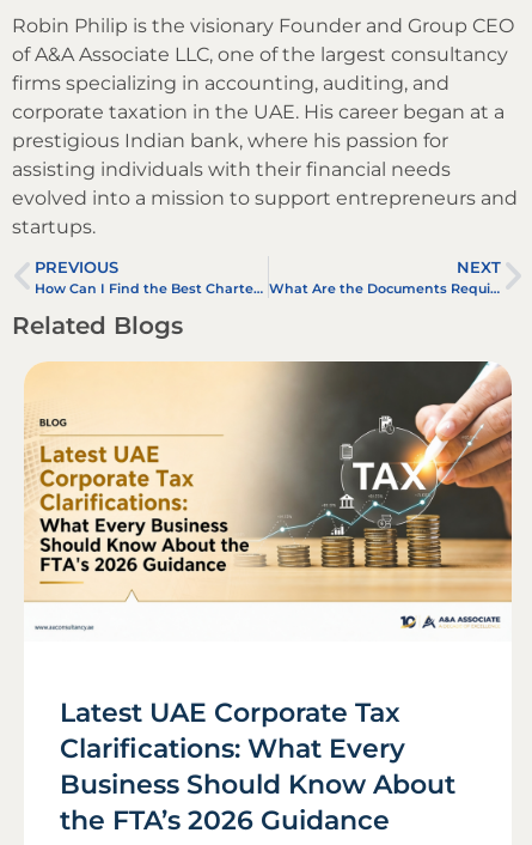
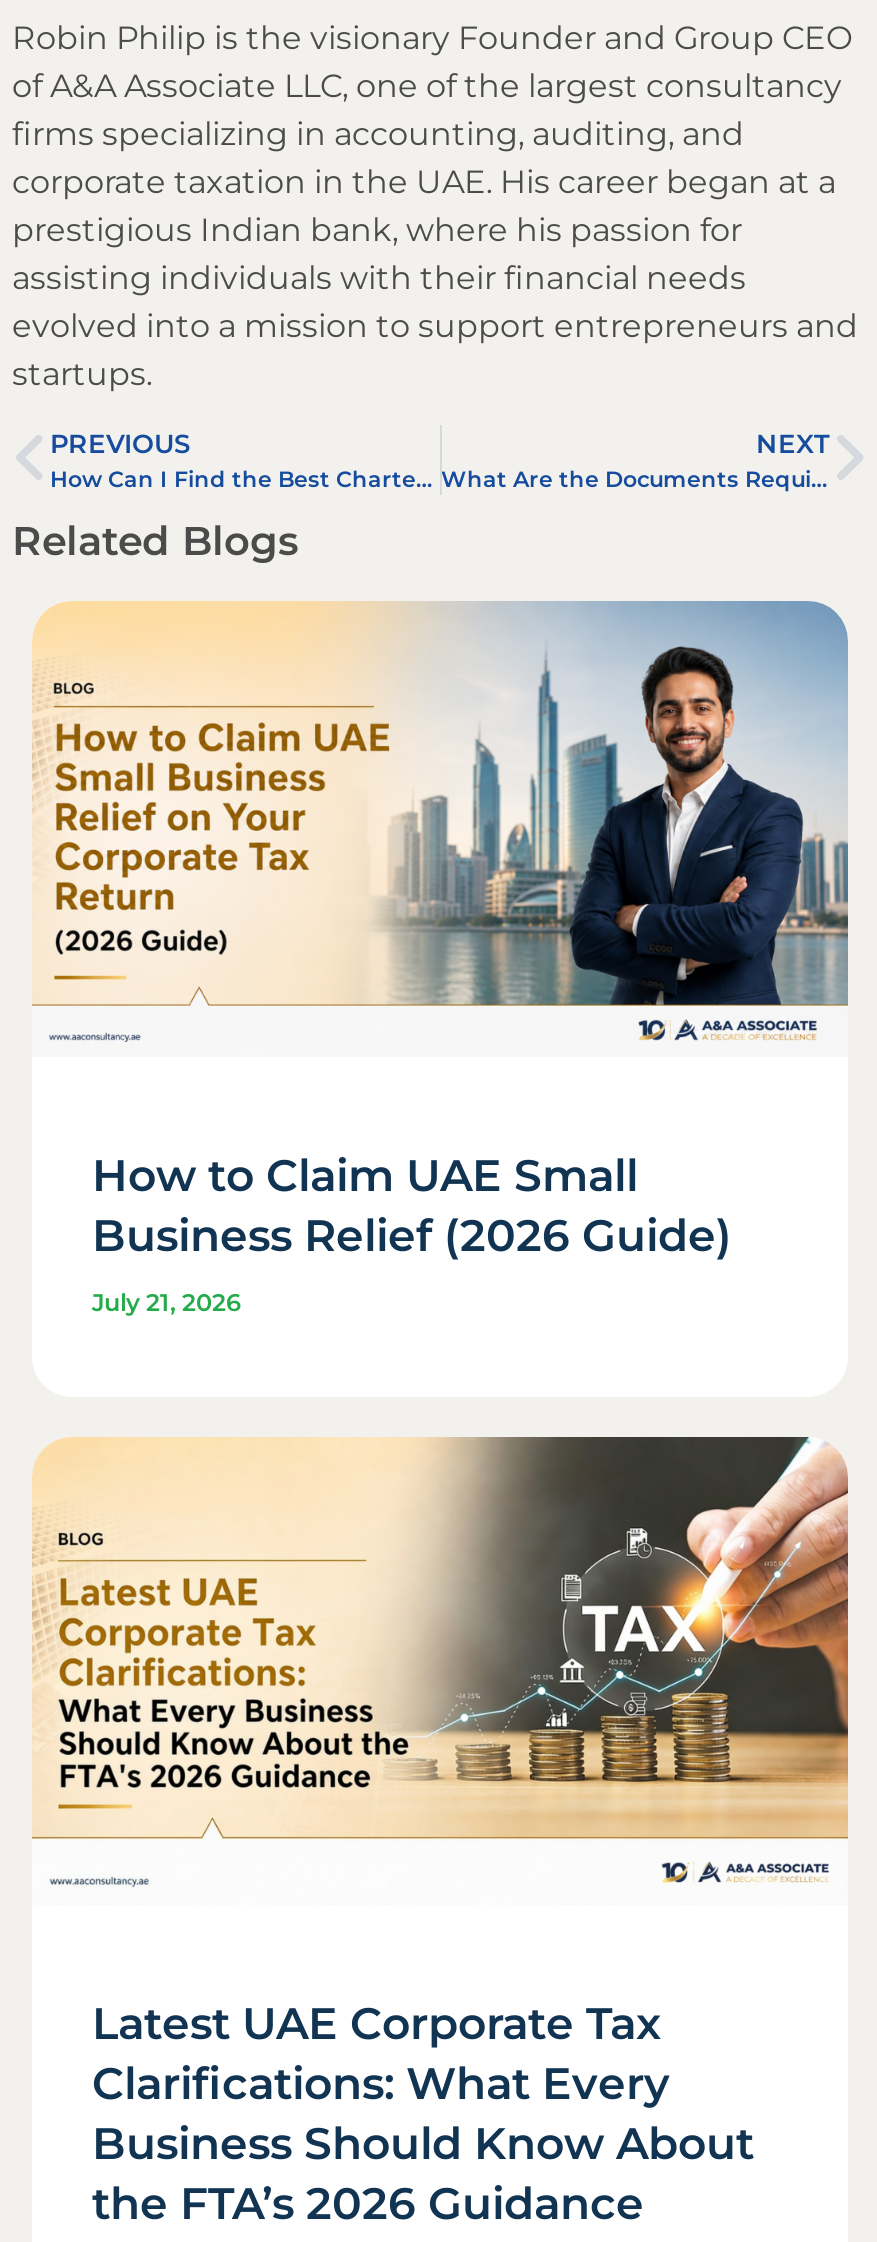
+ [image]

+ How to Claim UAE Small
+ Business Relief (2026 Guide)
+ July 21, 2026
